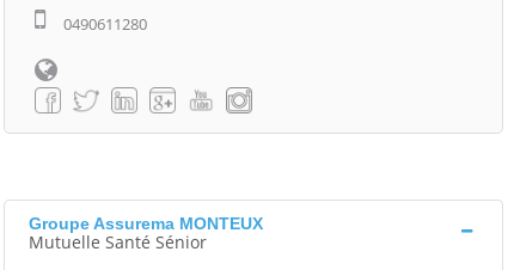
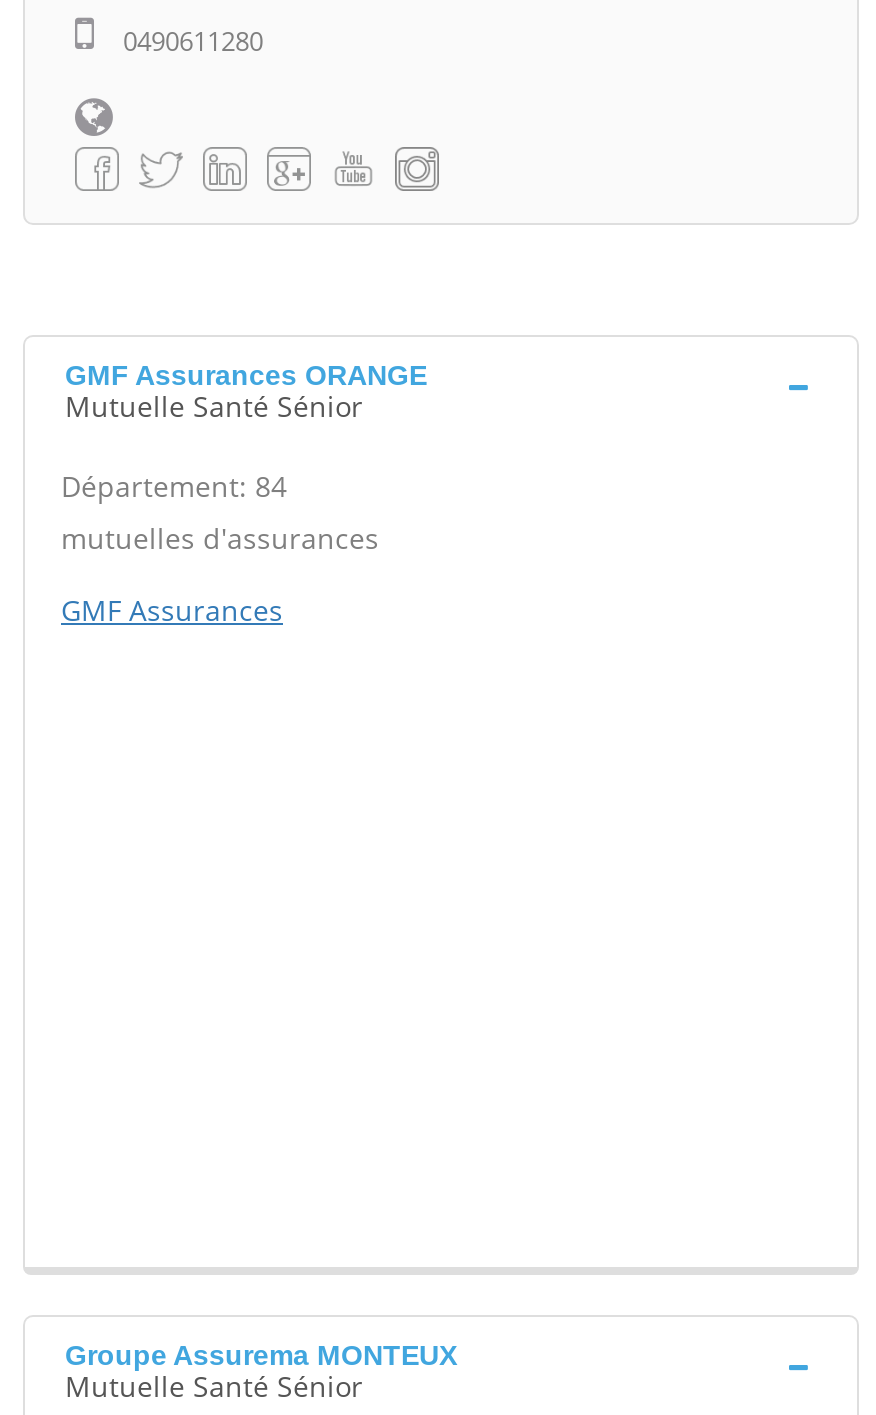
+ GMF Assurances ORANGE
+ Mutuelle Santé Sénior
+ Département: 84
+ mutuelles d'assurances
+ GMF Assurances
